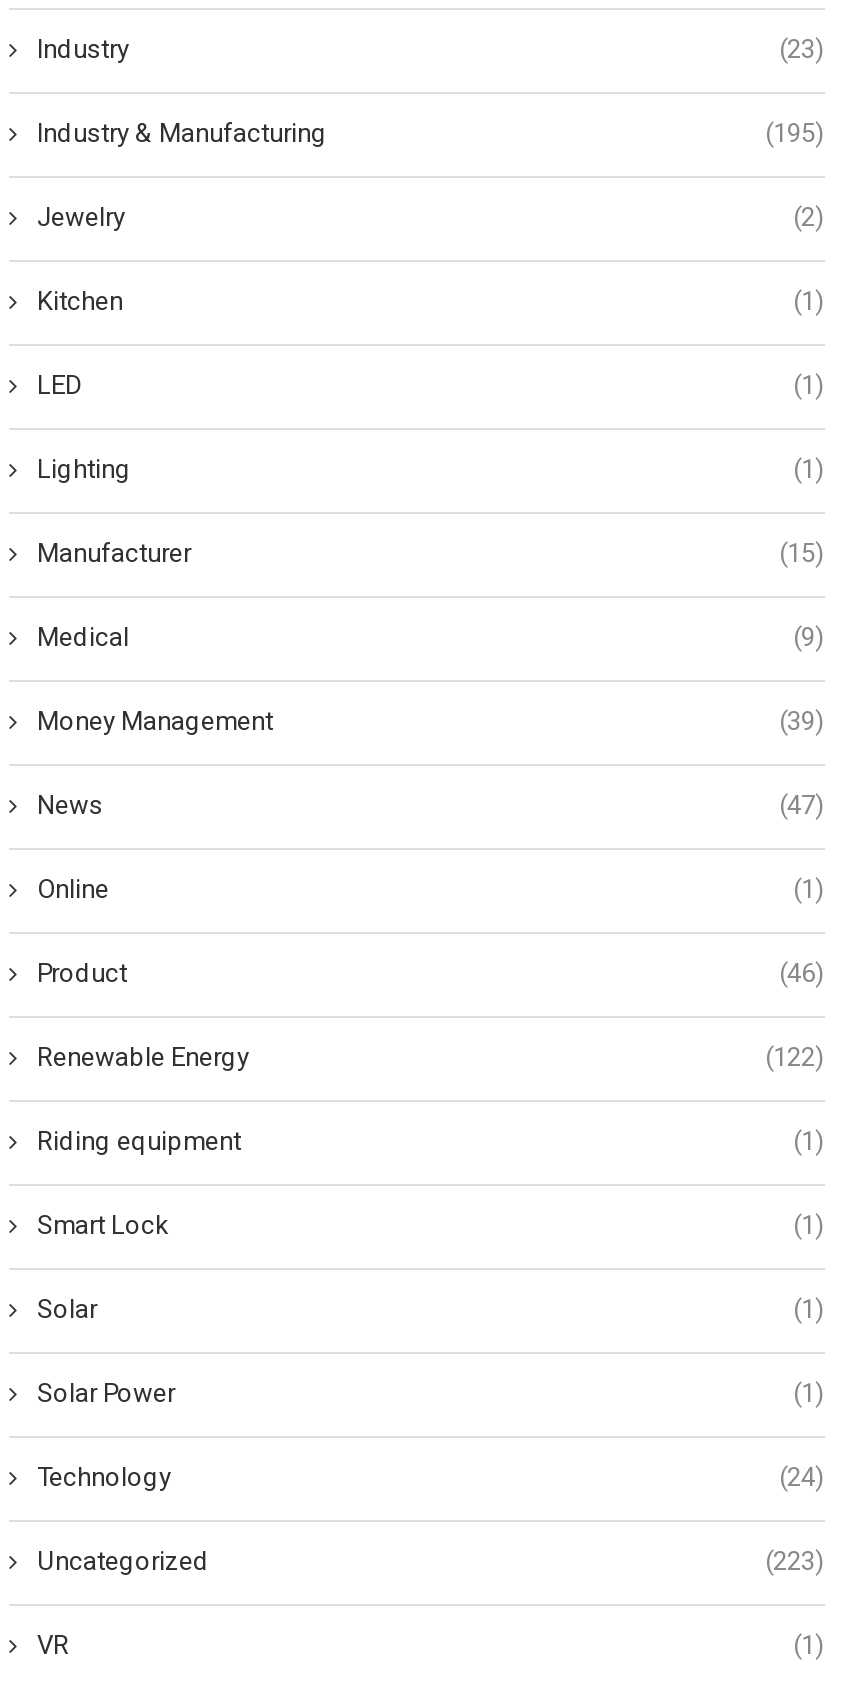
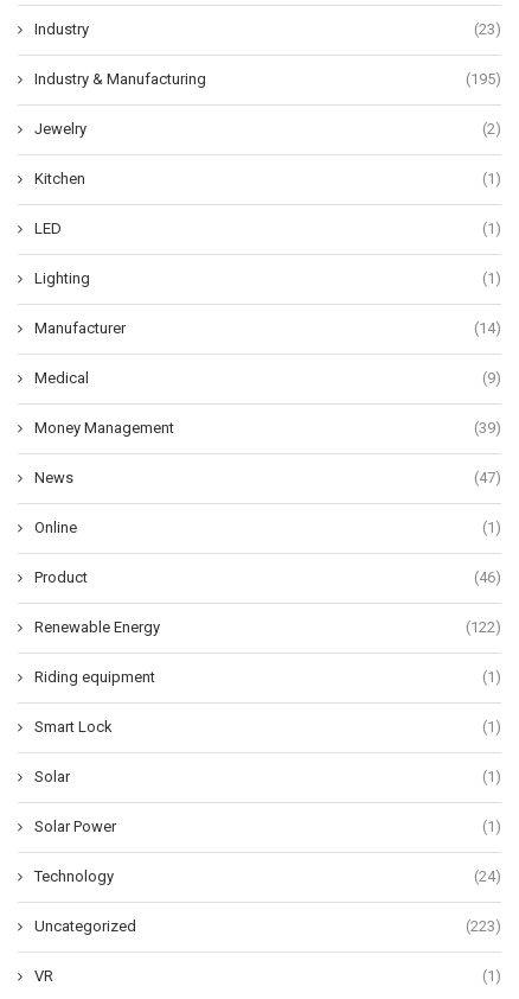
- (15)
+ (14)
